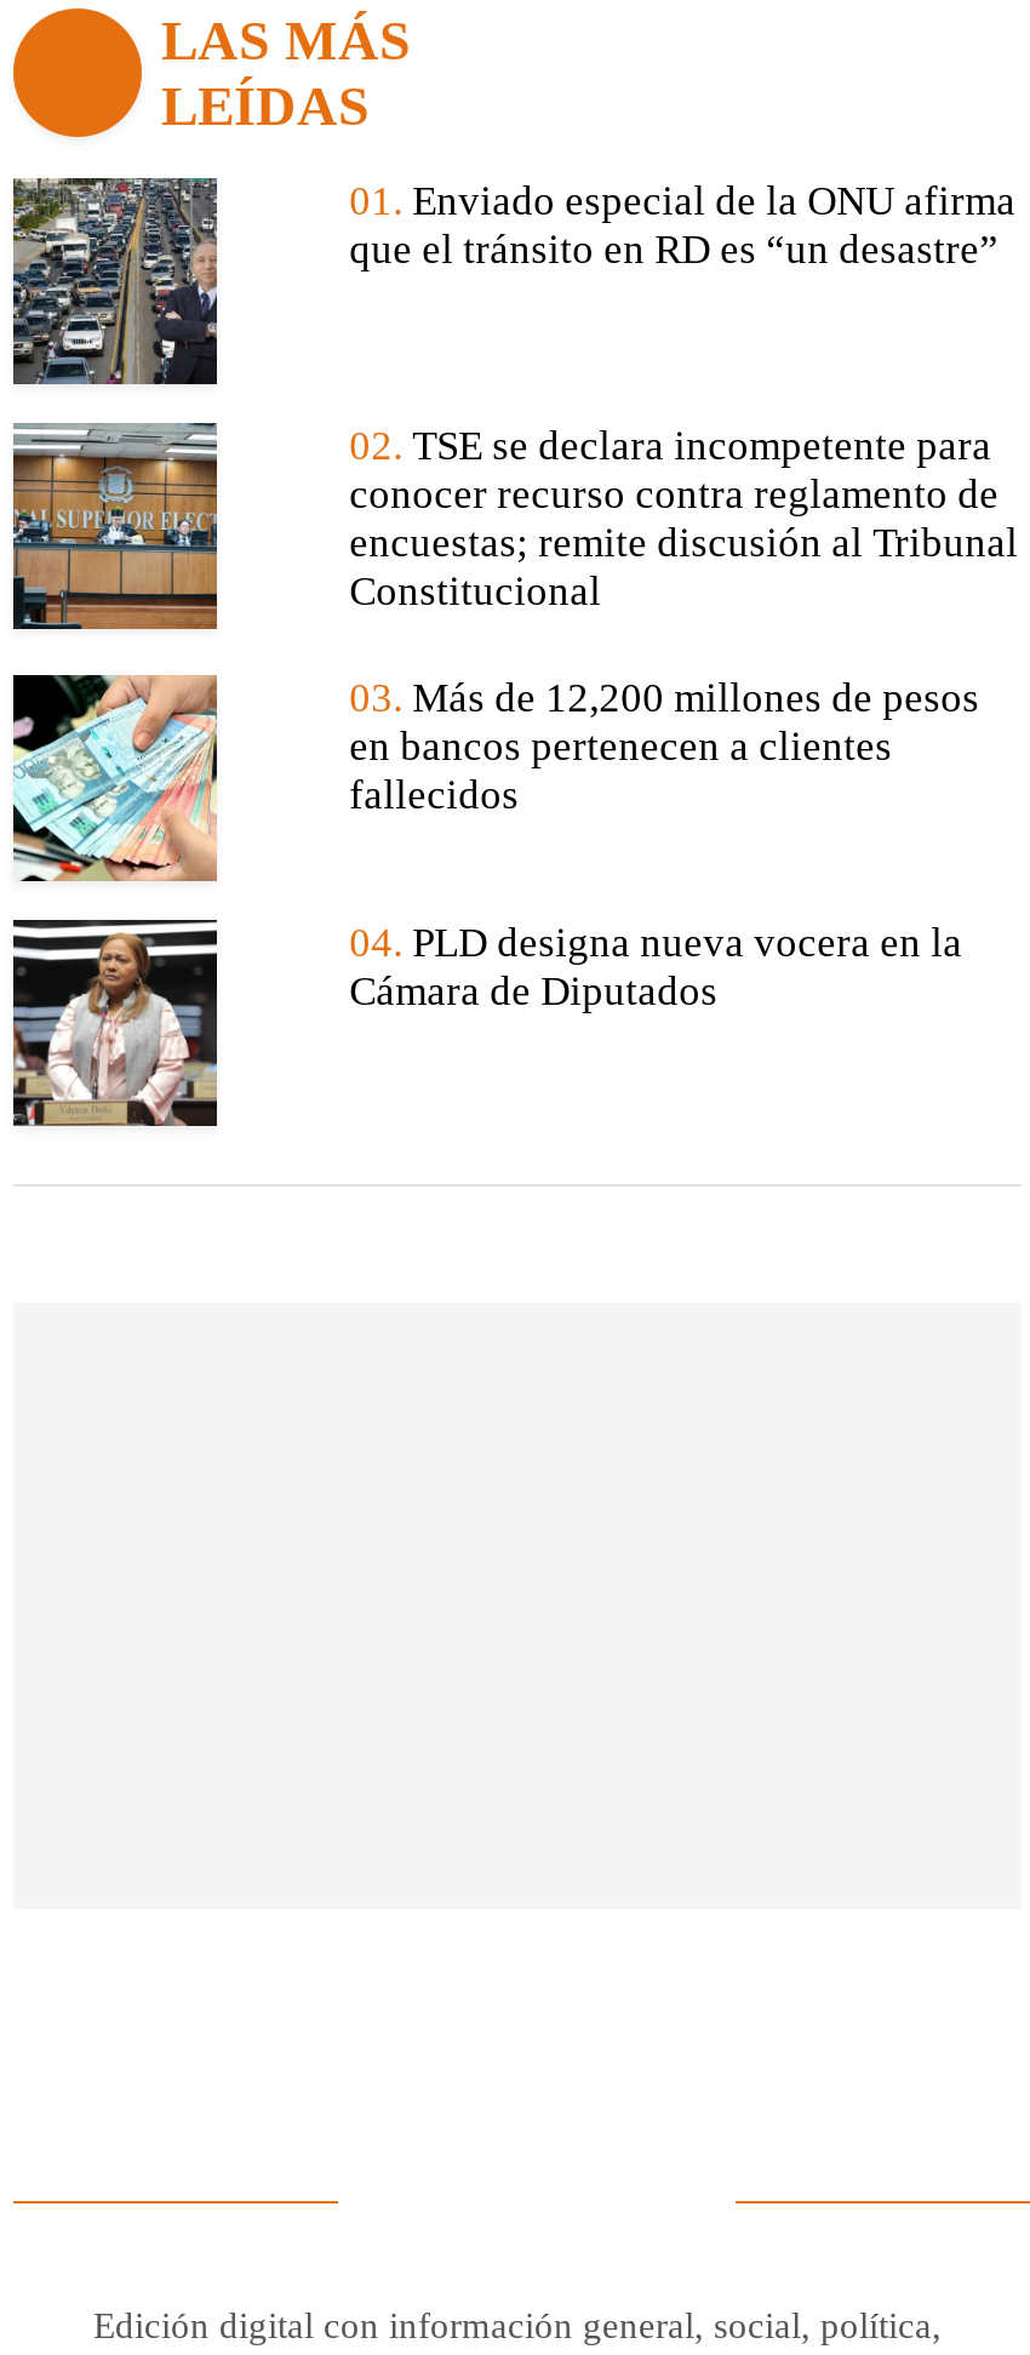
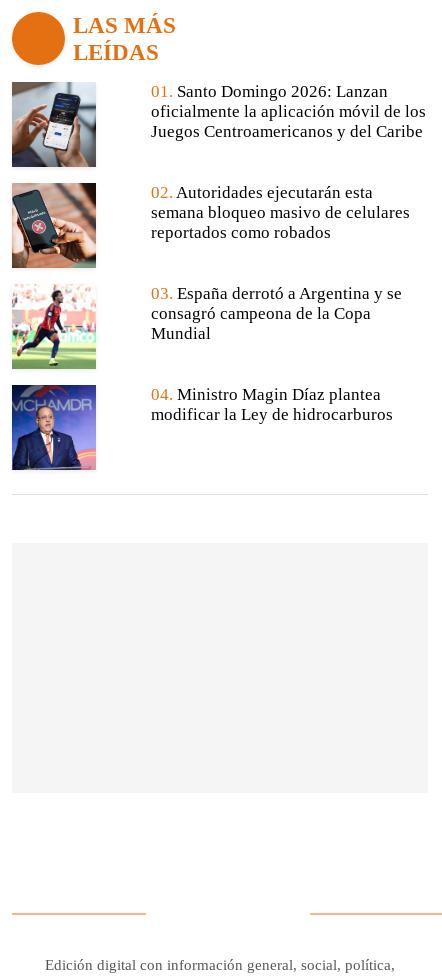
- [image]
+ [image]

- 01. Enviado especial de la ONU afirma
- que el tránsito en RD es “un desastre”
+ 01. Santo Domingo 2026: Lanzan
+ oficialmente la aplicación móvil de los
+ Juegos Centroamericanos y del Caribe

- [image]
+ [image]

- 02. TSE se declara incompetente para
- conocer recurso contra reglamento de
- encuestas; remite discusión al Tribunal
- Constitucional
+ 02. Autoridades ejecutarán esta
+ semana bloqueo masivo de celulares
+ reportados como robados

- [image]
+ [image]

- 03. Más de 12,200 millones de pesos
- en bancos pertenecen a clientes
- fallecidos
+ 03. España derrotó a Argentina y se
+ consagró campeona de la Copa
+ Mundial

- [image]
+ [image]

- 04. PLD designa nueva vocera en la
- Cámara de Diputados
+ 04. Ministro Magin Díaz plantea
+ modificar la Ley de hidrocarburos
